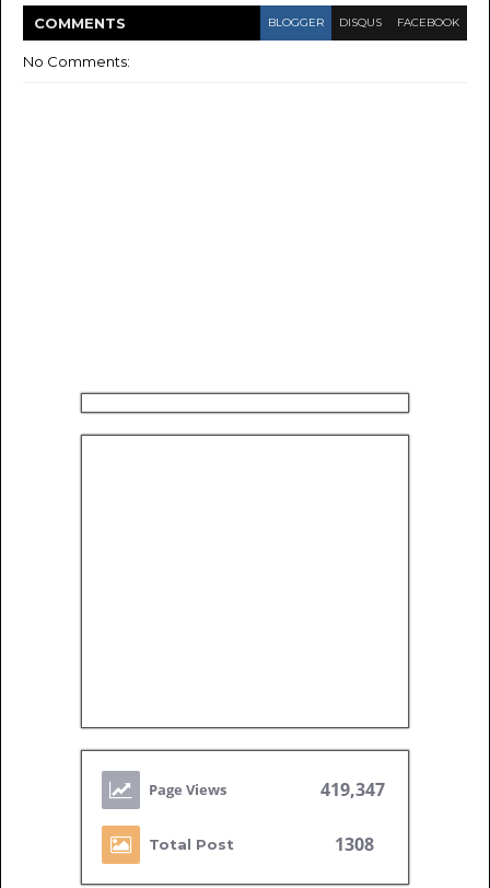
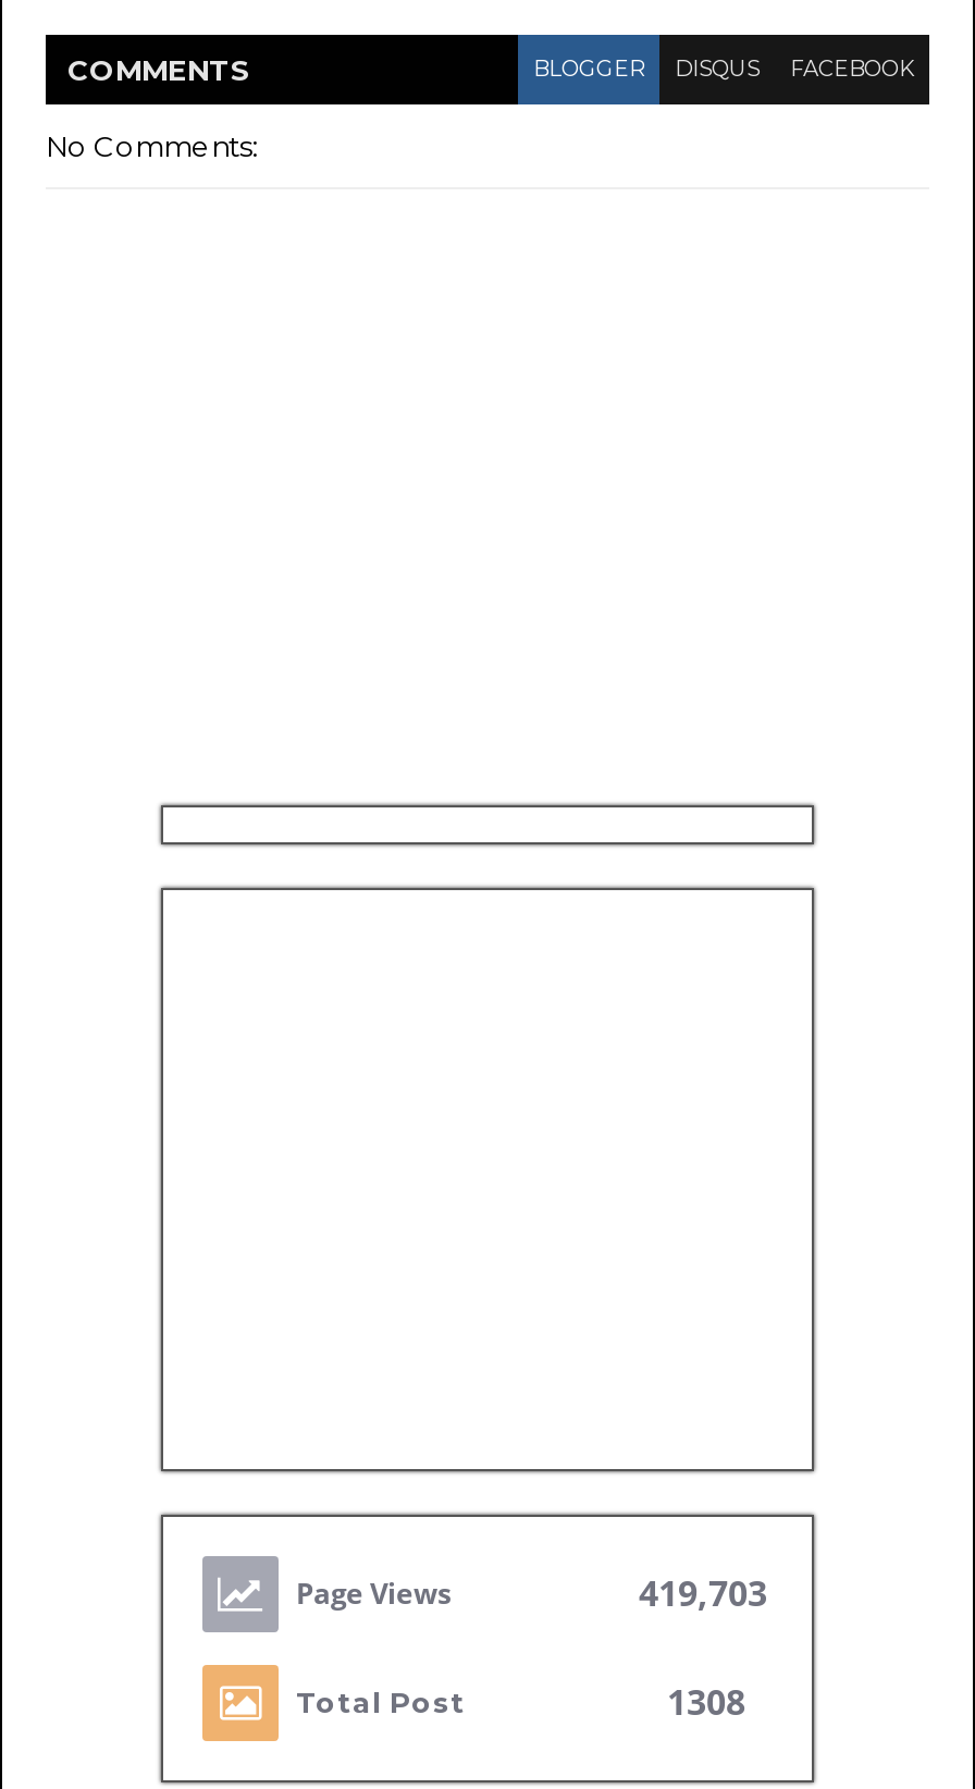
- 419,347
+ 419,703
